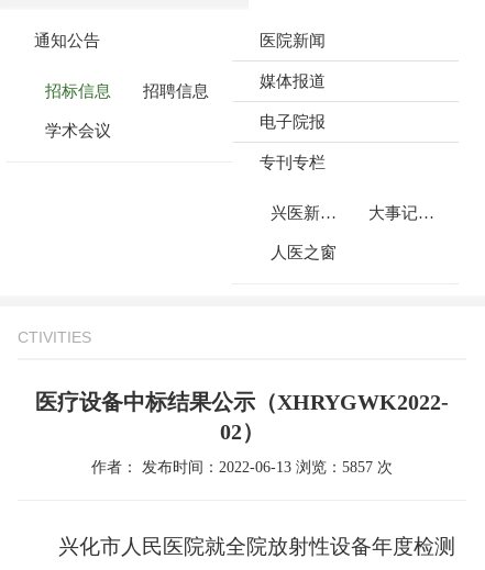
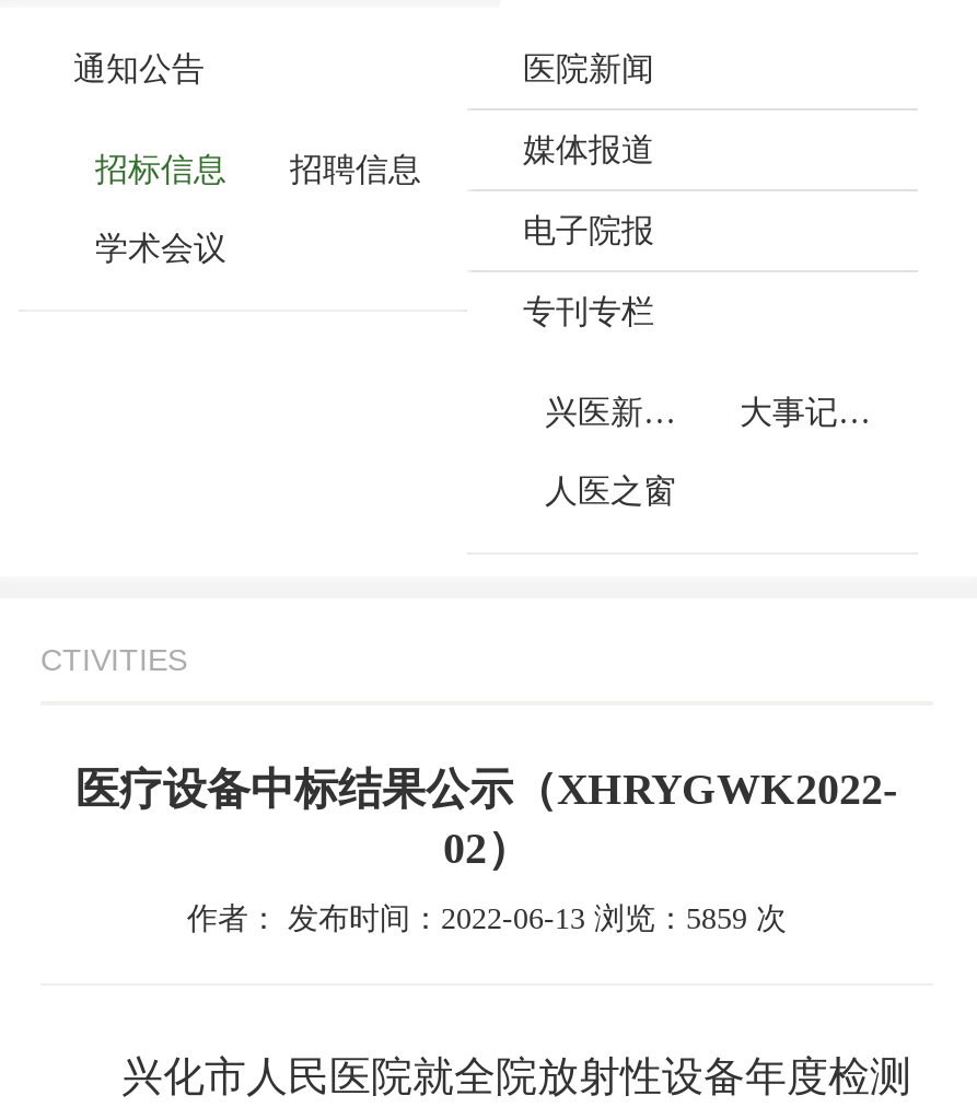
- 作者： 发布时间：2022-06-13 浏览：5857 次
+ 作者： 发布时间：2022-06-13 浏览：5859 次
